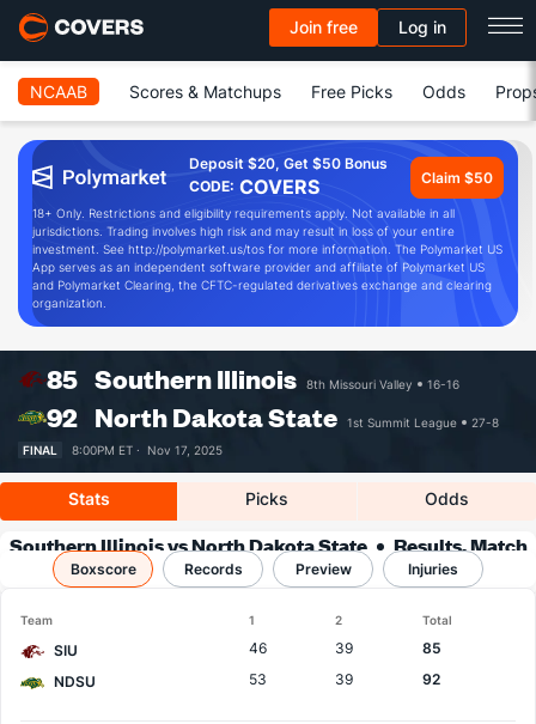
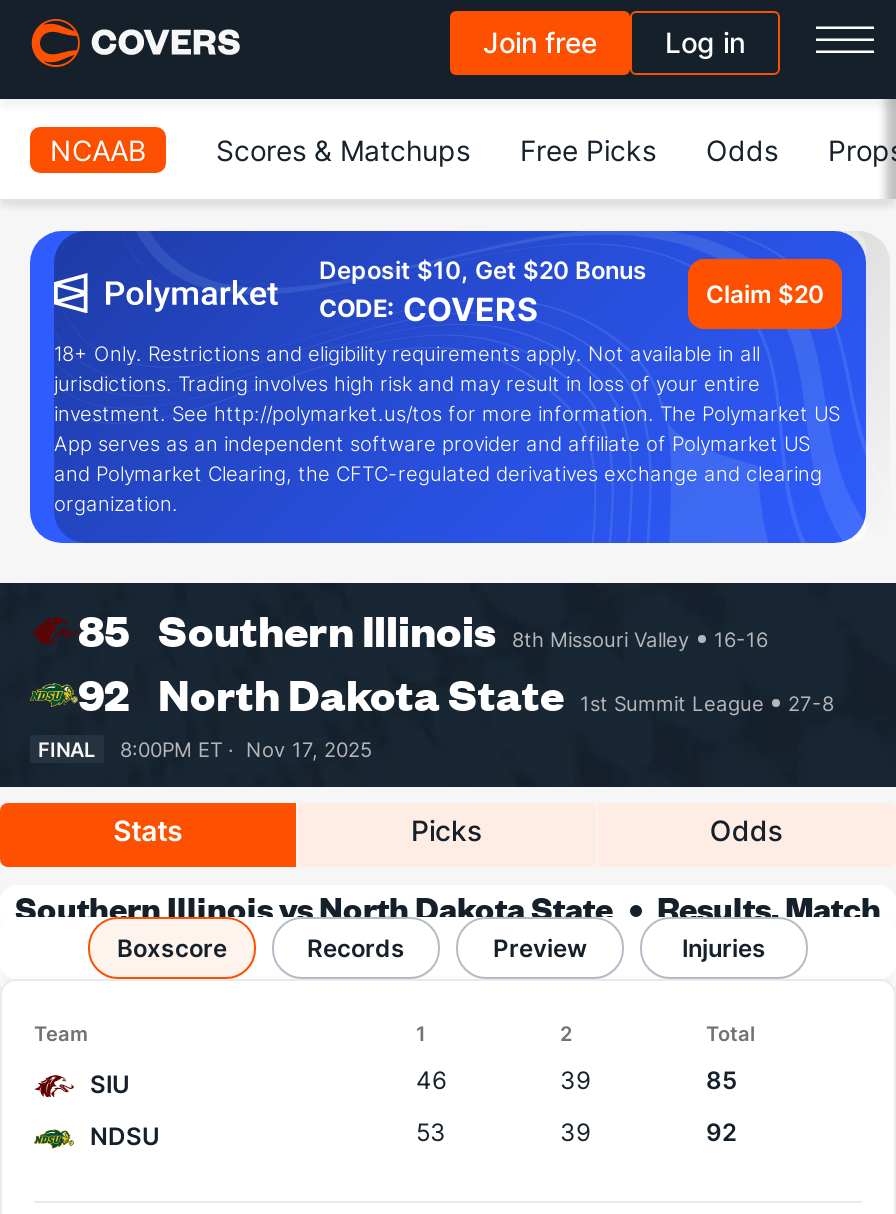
- Deposit $20, Get $50 Bonus
+ Deposit $10, Get $20 Bonus

- Claim $50
+ Claim $20
